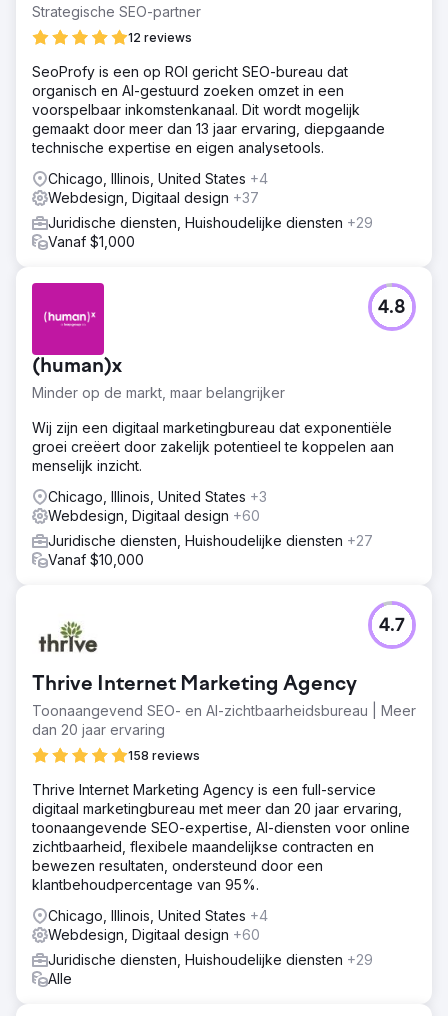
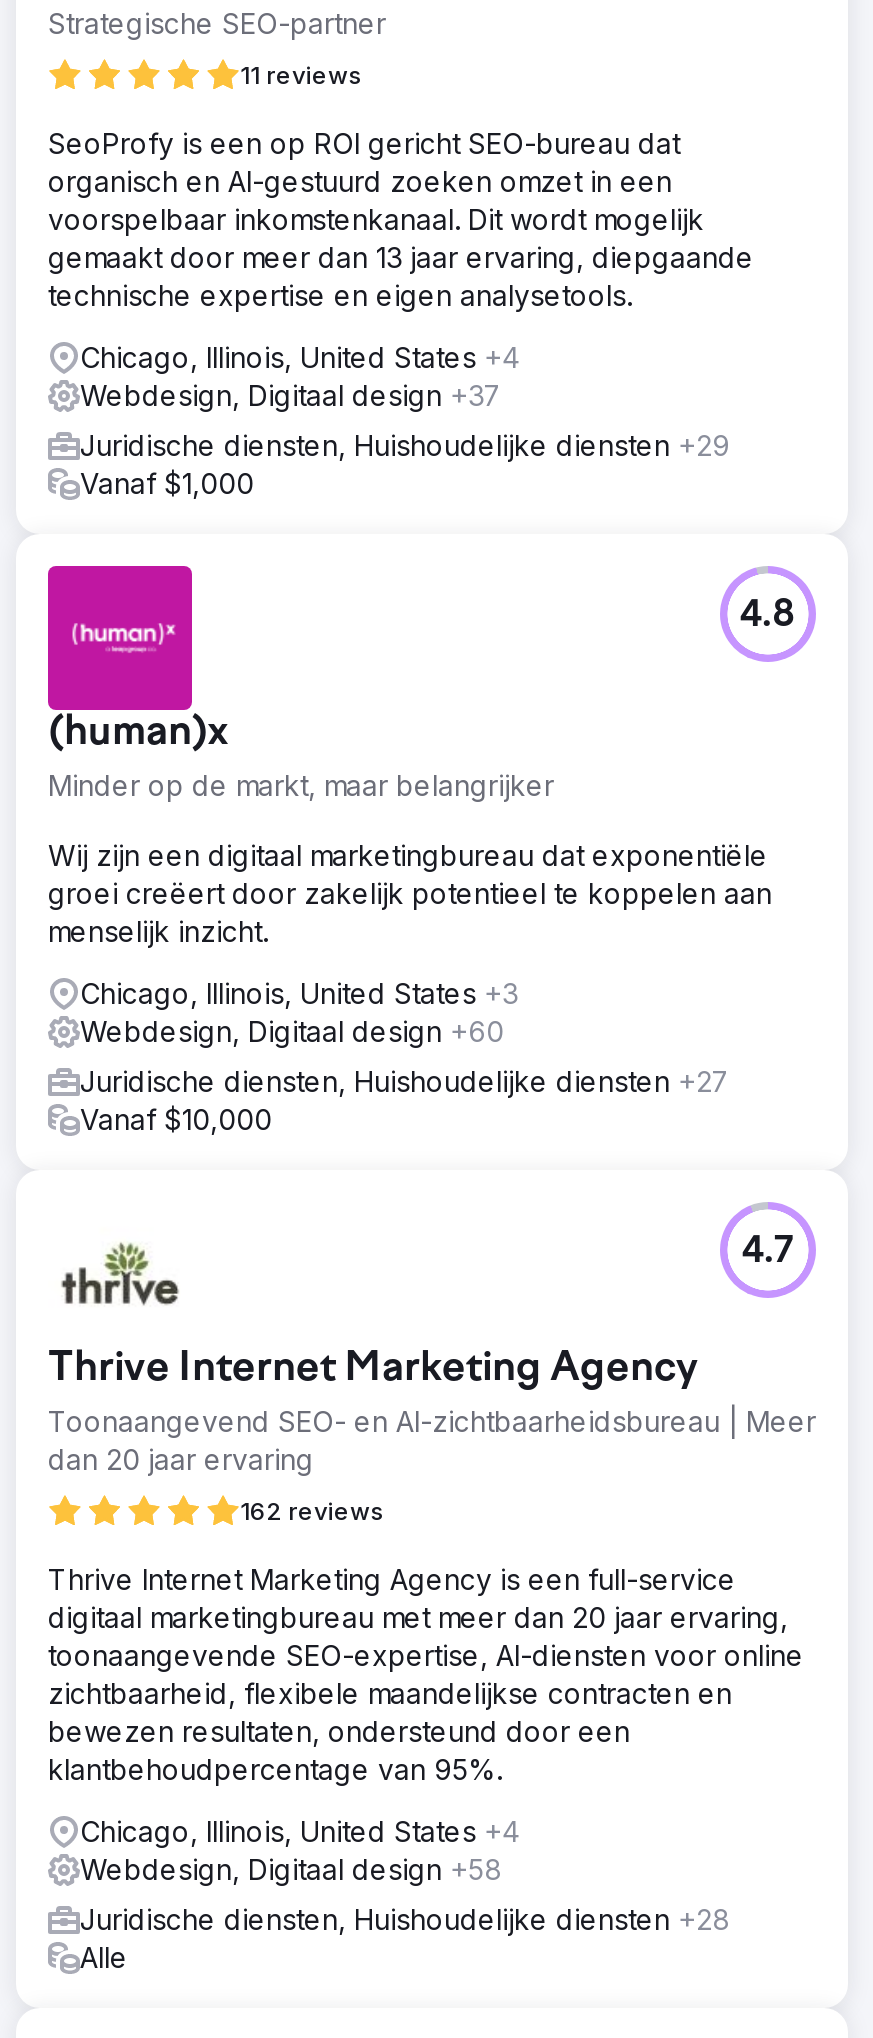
- 12 reviews
+ 11 reviews

- 158 reviews
+ 162 reviews

- Webdesign, Digitaal design +60
+ Webdesign, Digitaal design +58

- Juridische diensten, Huishoudelijke diensten +29
+ Juridische diensten, Huishoudelijke diensten +28
